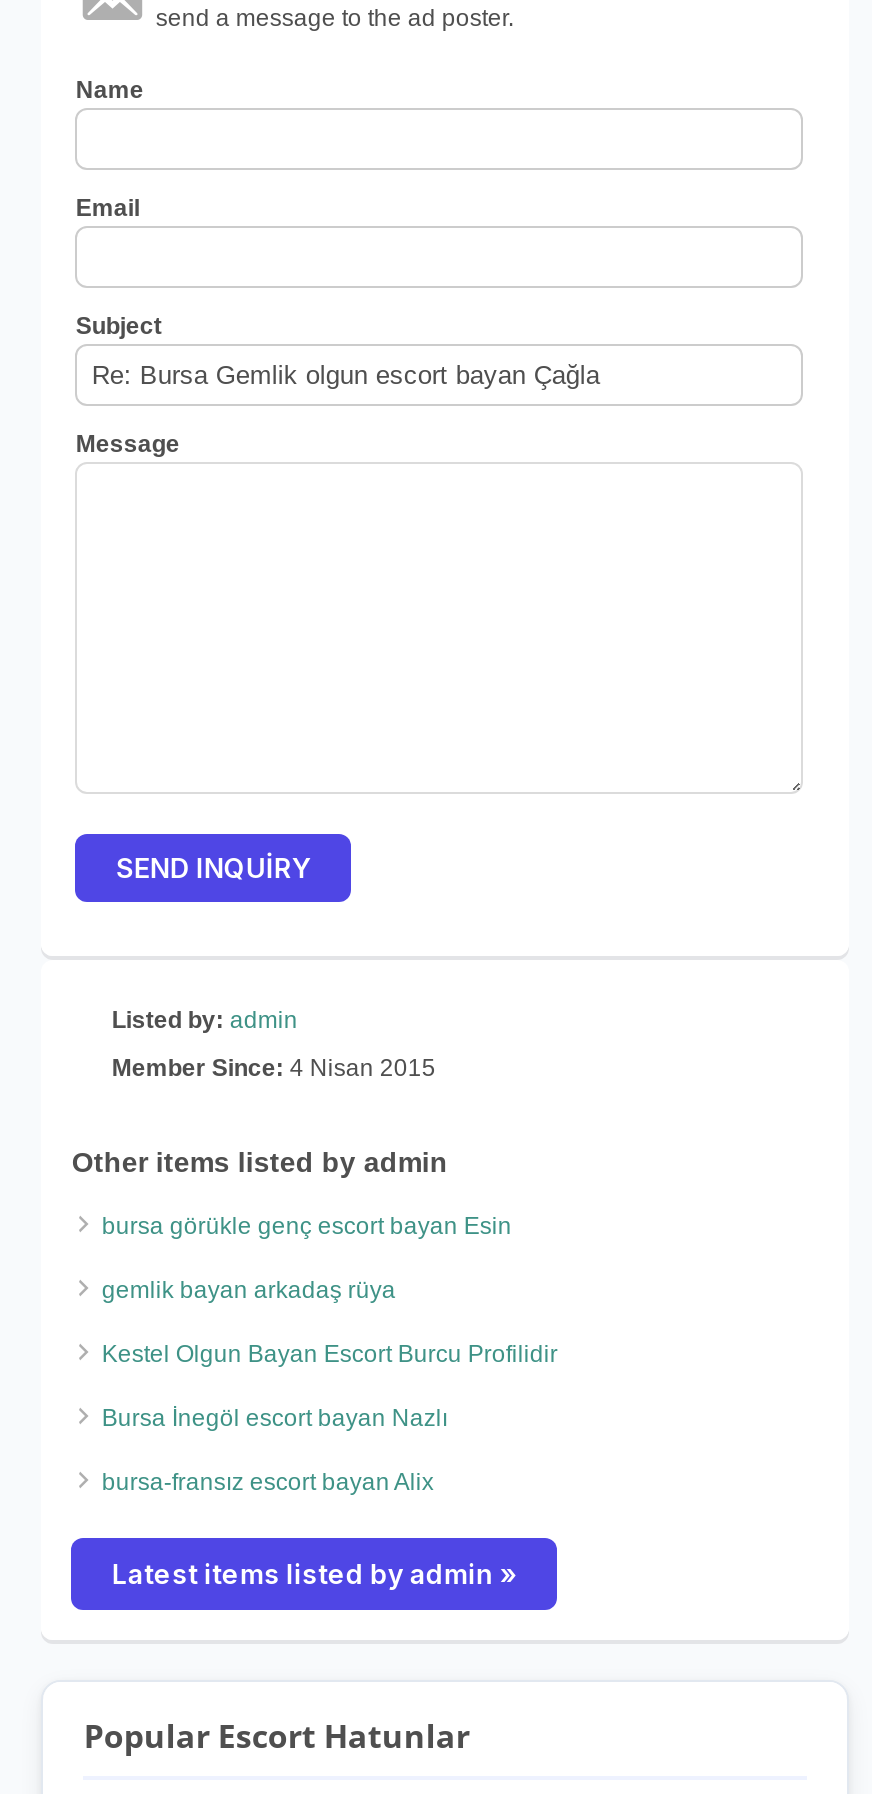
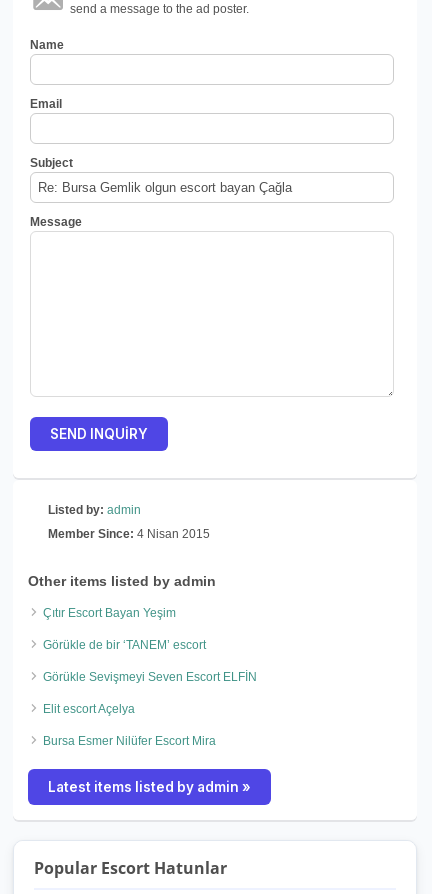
- bursa görükle genç escort bayan Esin
+ Çıtır Escort Bayan Yeşim

- gemlik bayan arkadaş rüya
+ Görükle de bir ‘TANEM’ escort

- Kestel Olgun Bayan Escort Burcu Profilidir
+ Görükle Sevişmeyi Seven Escort ELFİN

- Bursa İnegöl escort bayan Nazlı
+ Elit escort Açelya

- bursa-fransız escort bayan Alix
+ Bursa Esmer Nilüfer Escort Mira
